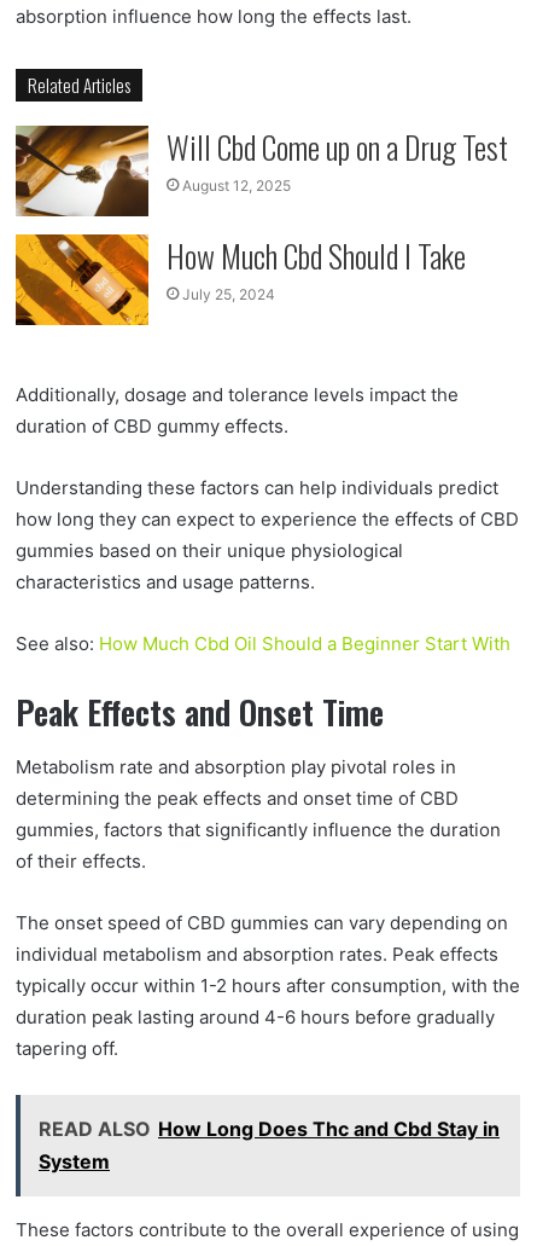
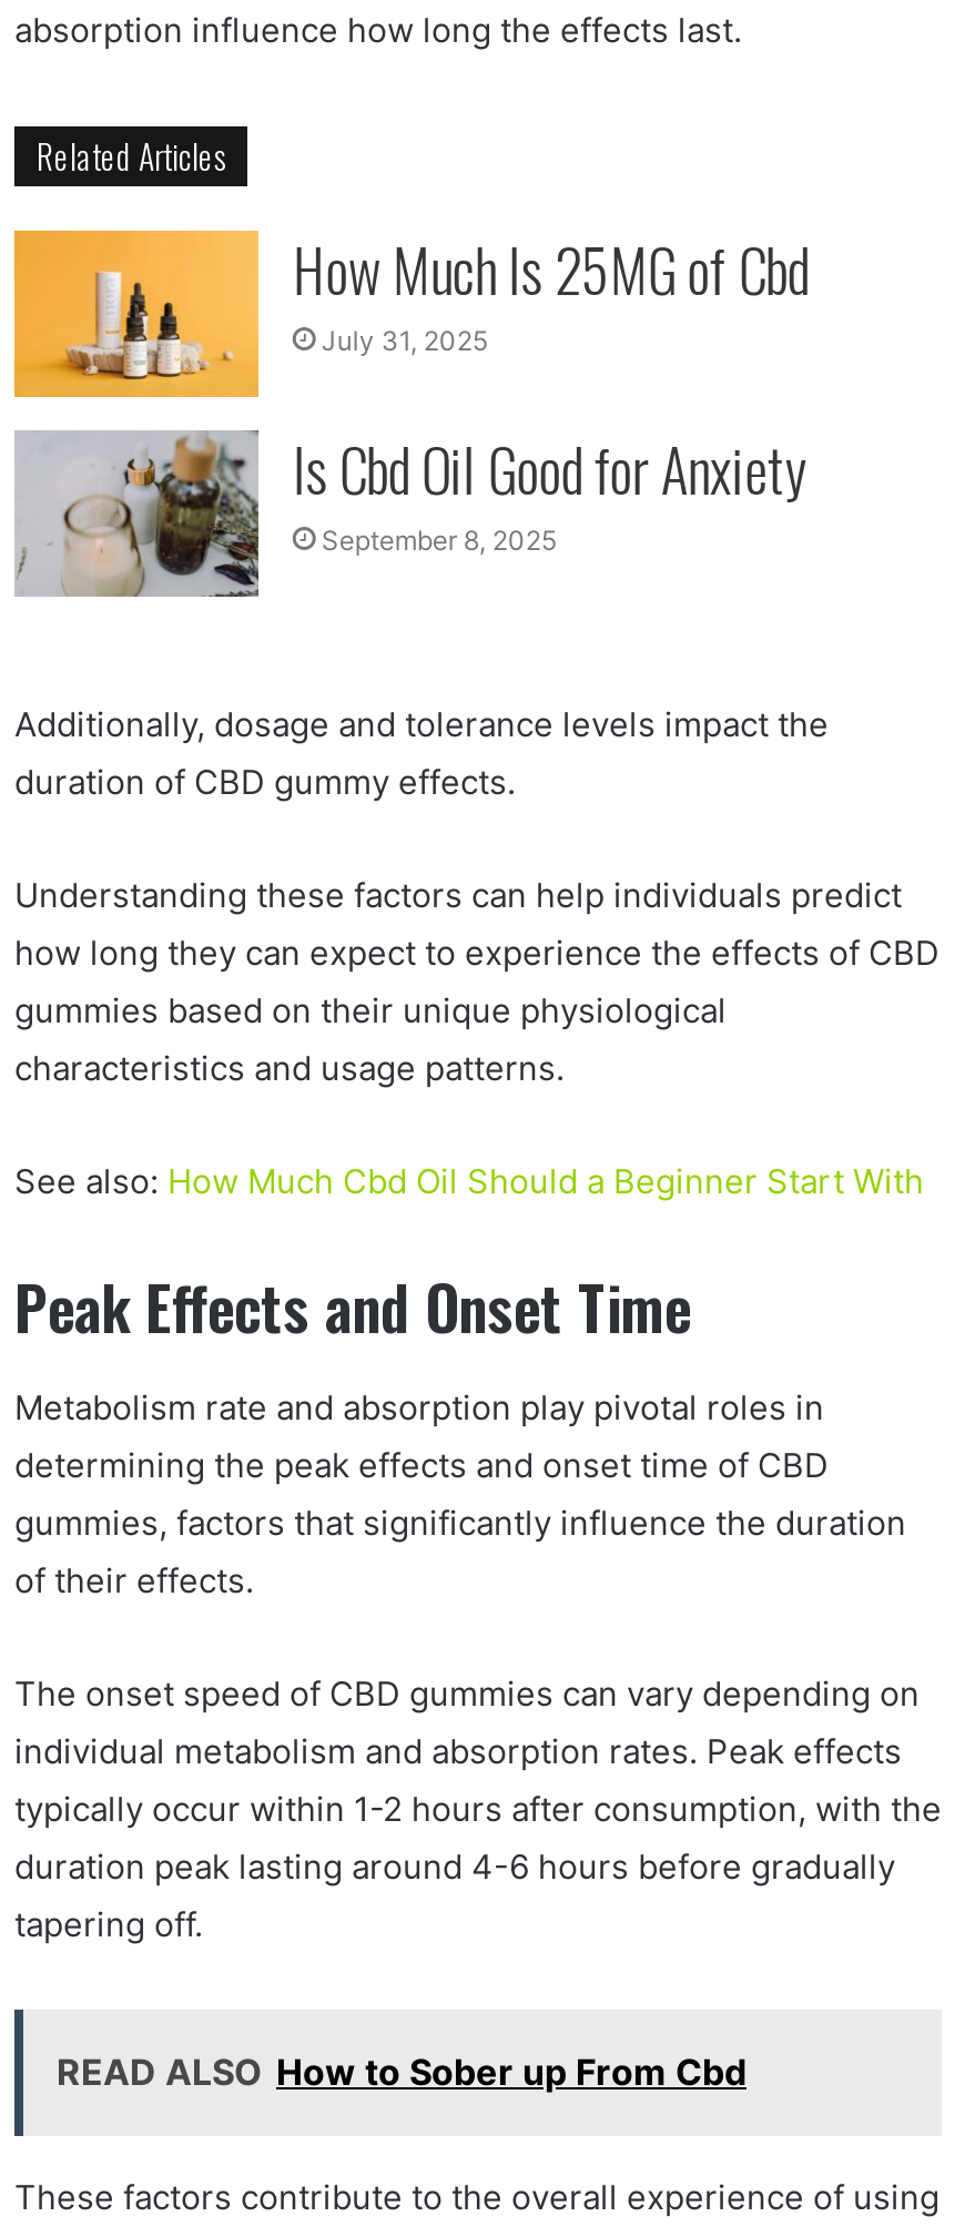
- [image]
- Will Cbd Come up on a Drug Test
- August 12, 2025
+ [image]
+ How Much Is 25MG of Cbd
+ July 31, 2025

- [image]
- How Much Cbd Should I Take
- July 25, 2024
+ [image]
+ Is Cbd Oil Good for Anxiety
+ September 8, 2025

- READ ALSO How Long Does Thc and Cbd Stay in
- System
+ READ ALSO How to Sober up From Cbd
